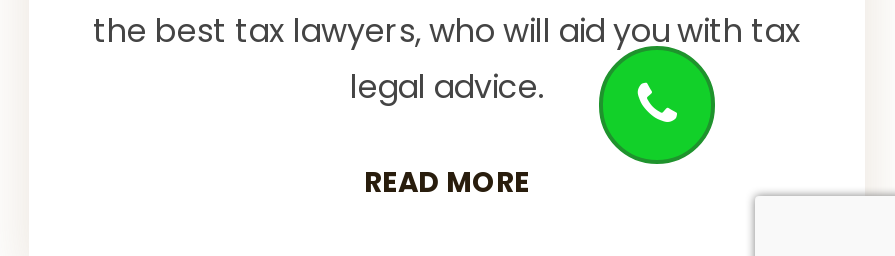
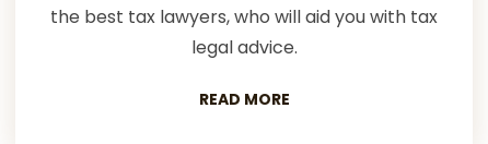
- [image]
